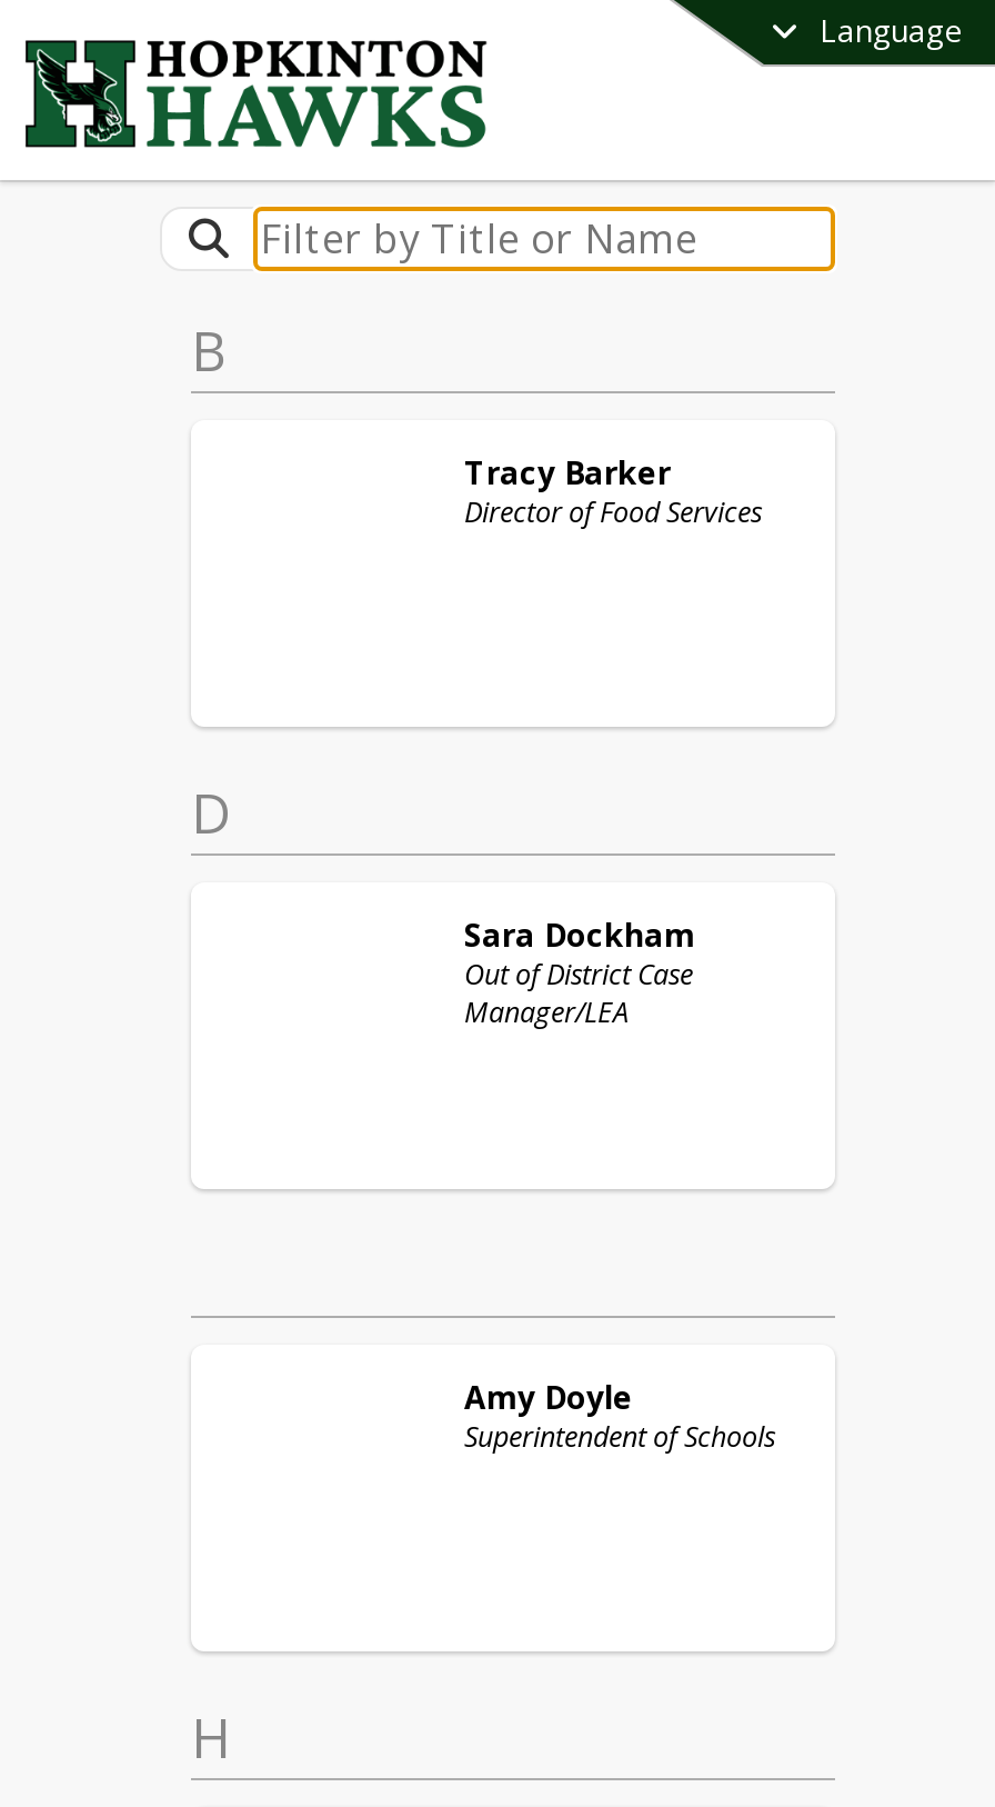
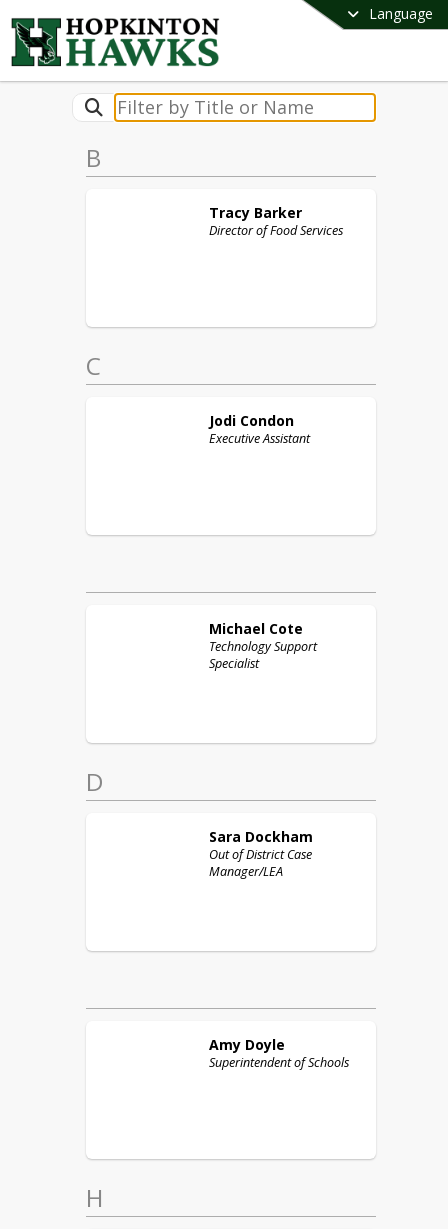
+ C
+ Jodi Condon
+ Executive Assistant

+ Michael Cote
+ Technology Support
+ Specialist
